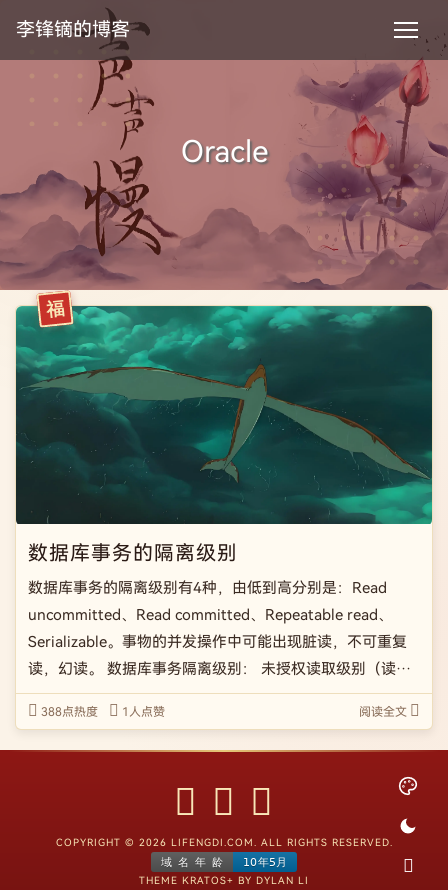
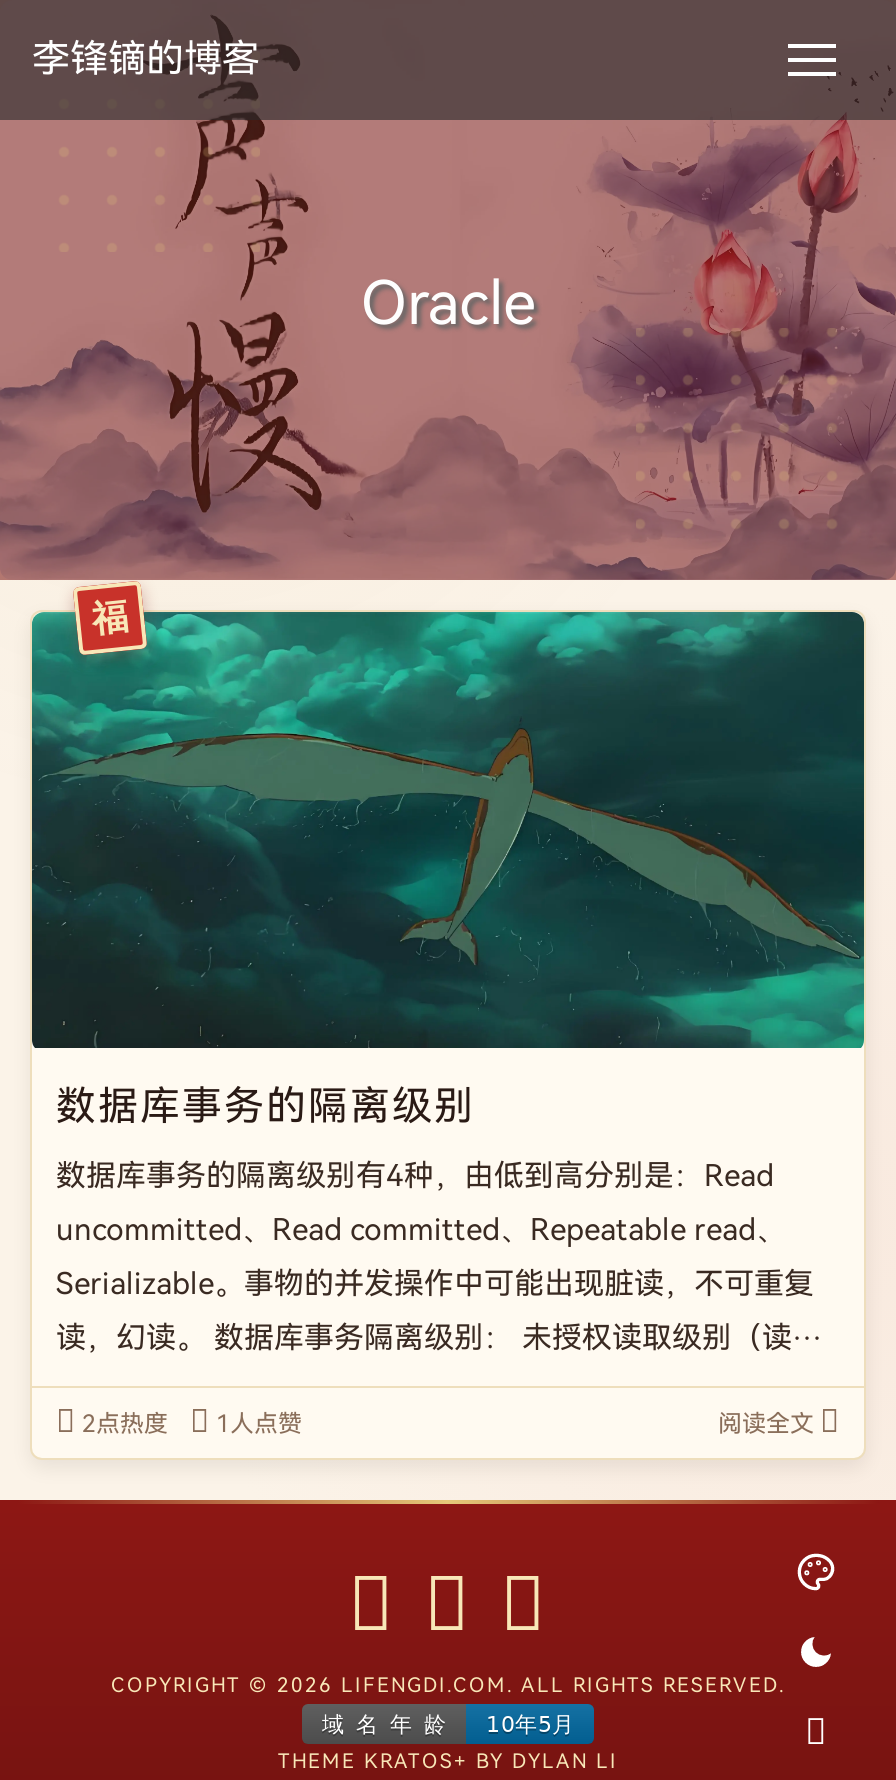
- 388点热度 1人点赞
+ 2点热度 1人点赞
